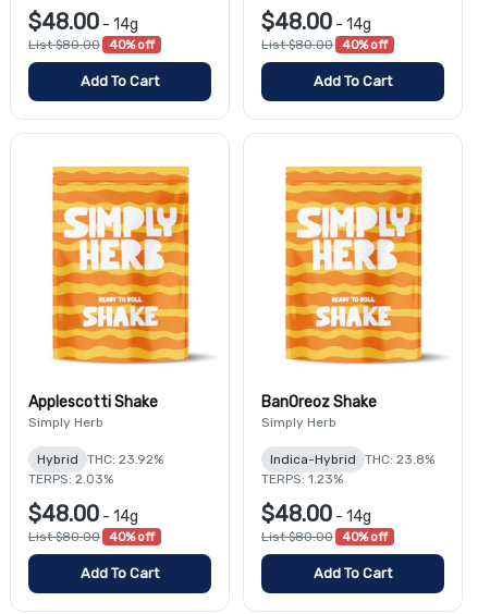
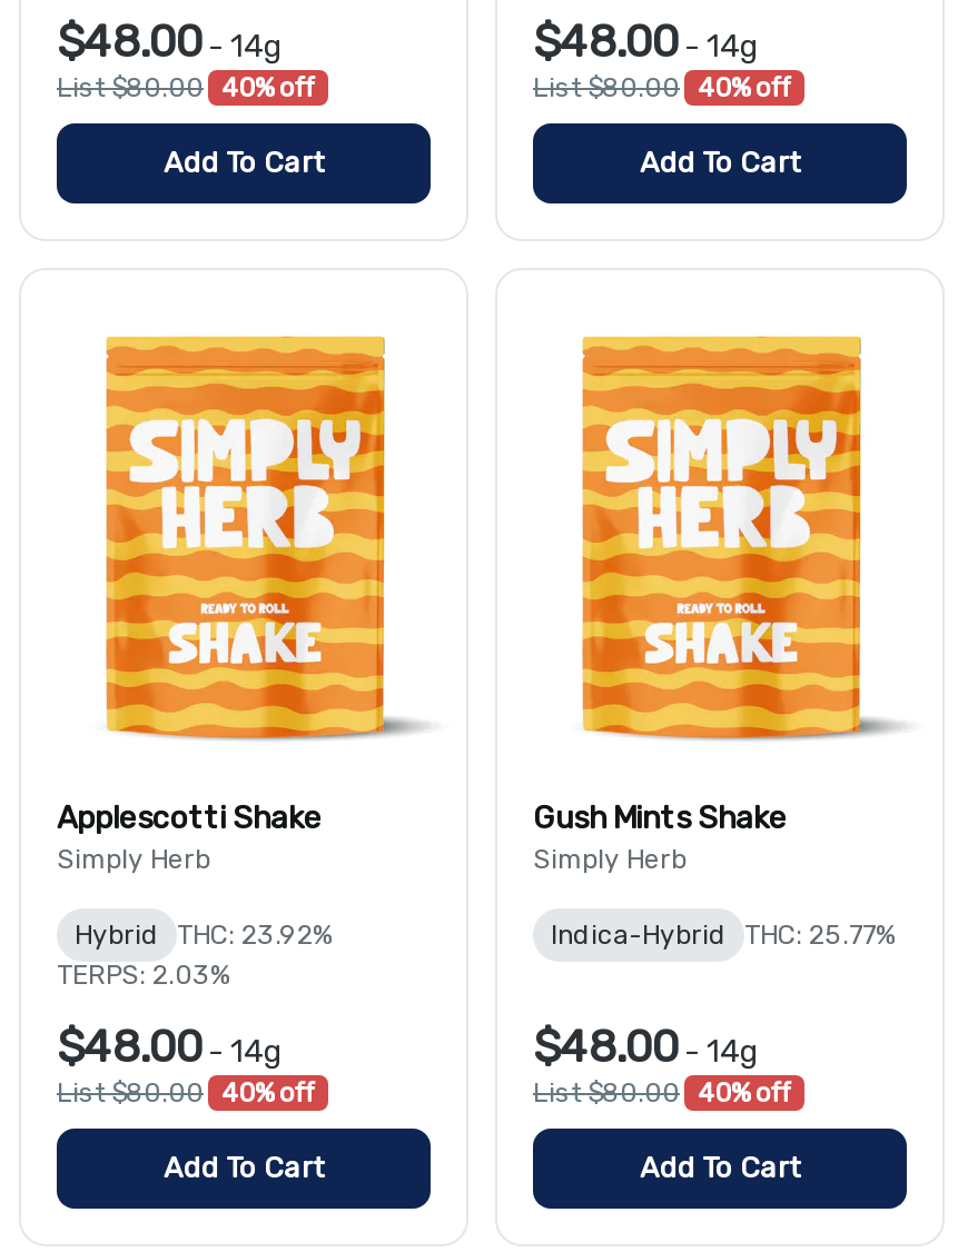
- BanOreoz Shake
+ Gush Mints Shake

- Indica-Hybrid THC: 23.8%
- TERPS: 1.23%
+ Indica-Hybrid THC: 25.77%
